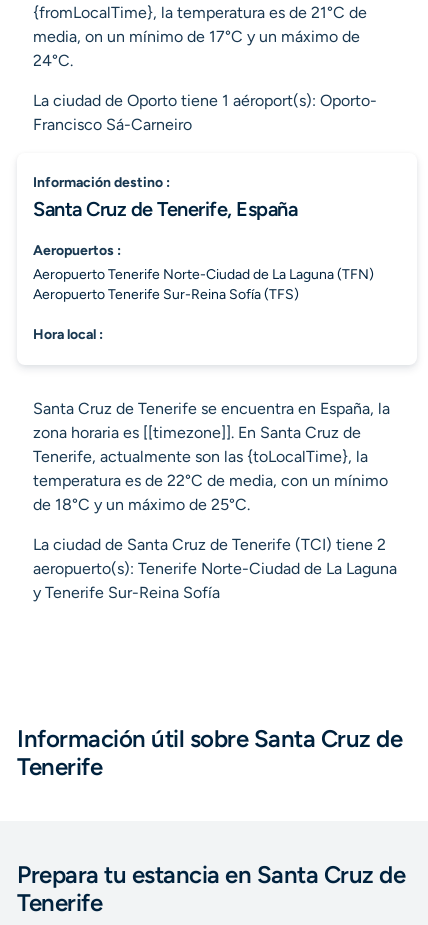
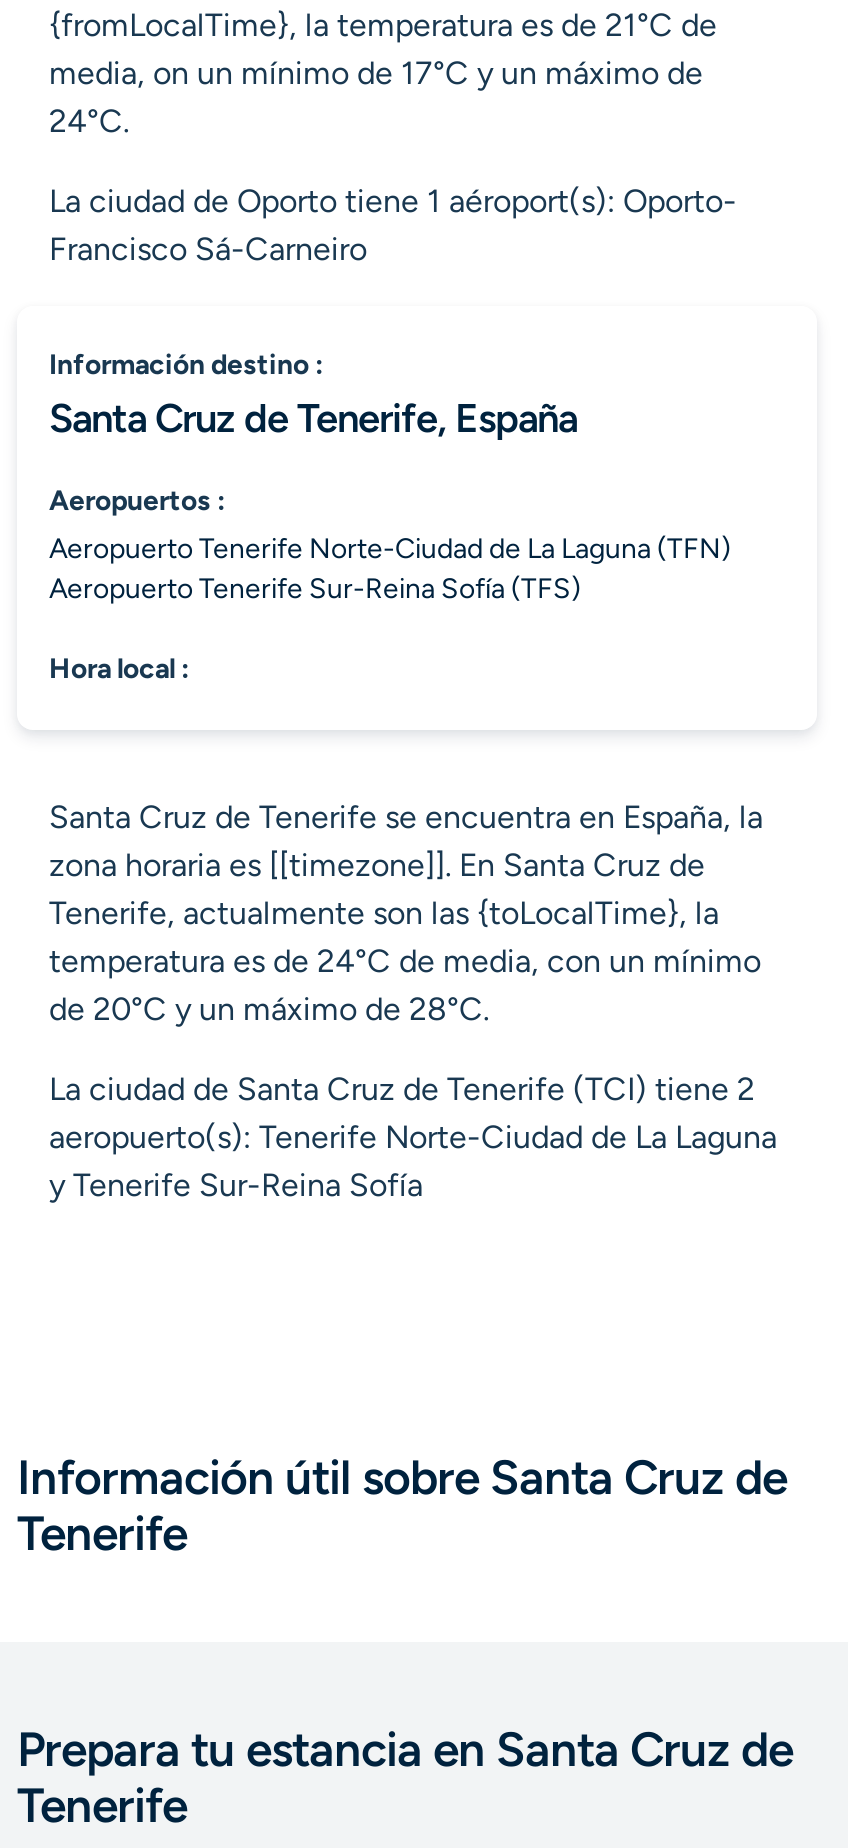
- temperatura es de 22°C de media, con un mínimo
+ temperatura es de 24°C de media, con un mínimo

- de 18°C y un máximo de 25°C.
+ de 20°C y un máximo de 28°C.
